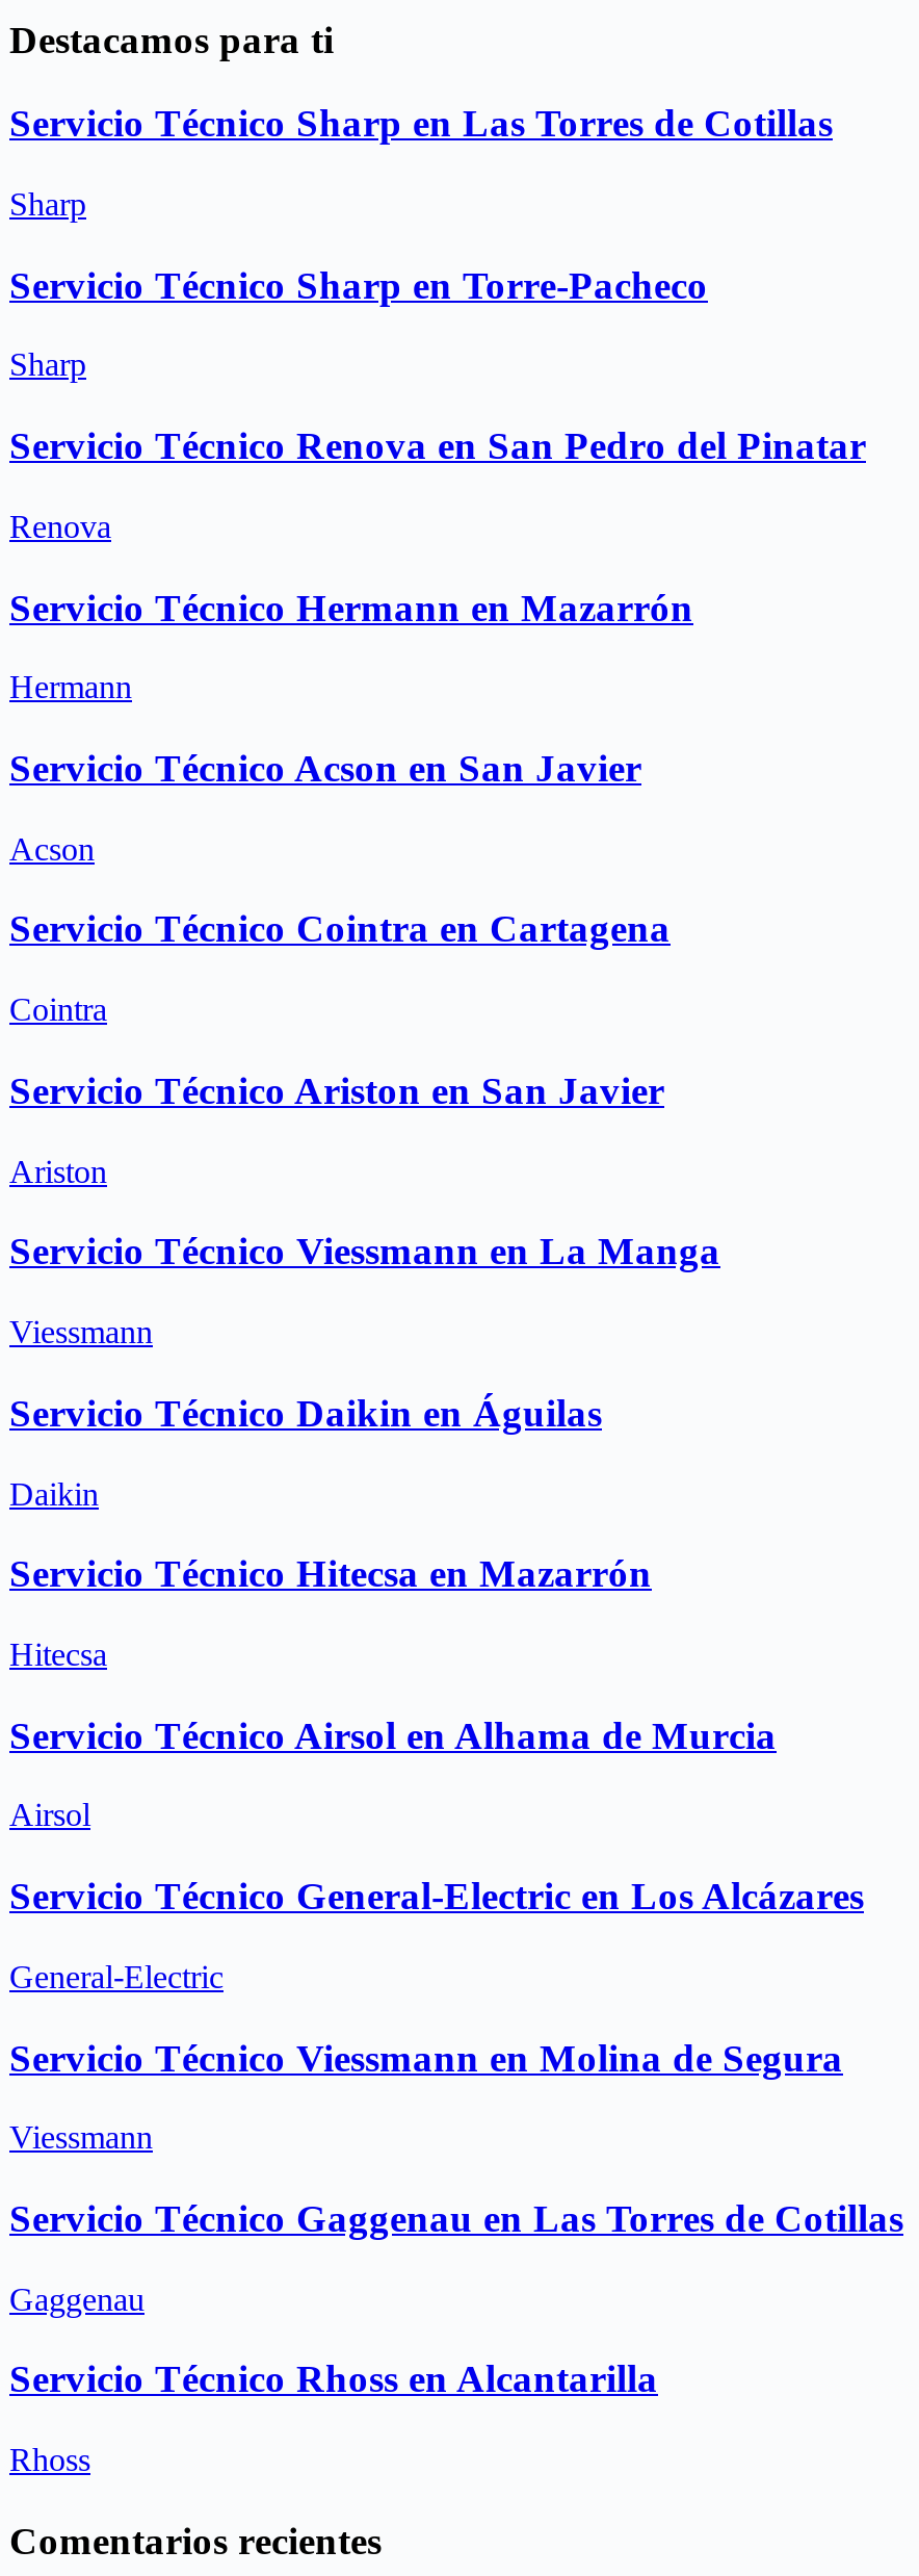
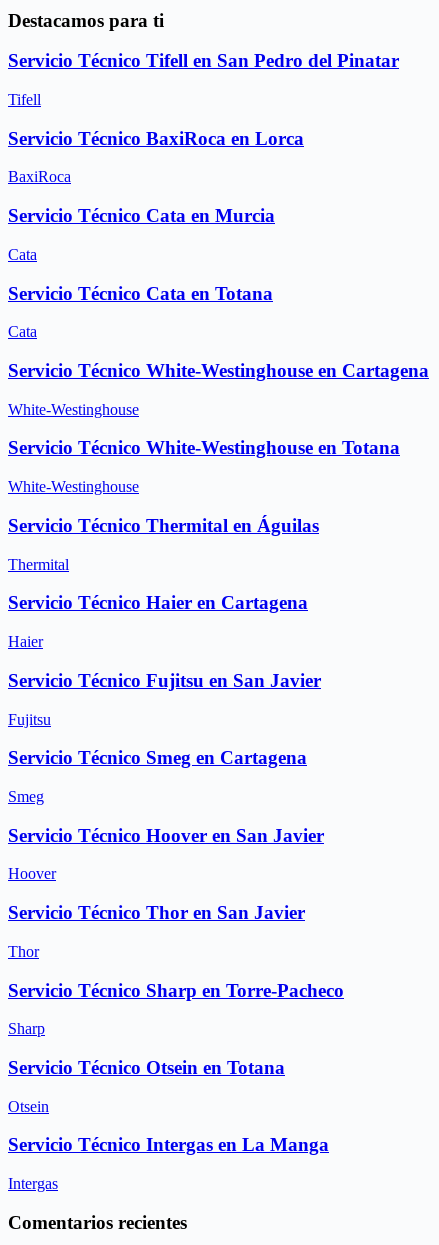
- Servicio Técnico Sharp en Las Torres de Cotillas
- Sharp
+ Servicio Técnico Tifell en San Pedro del Pinatar
+ Tifell
+ Servicio Técnico BaxiRoca en Lorca
+ BaxiRoca
+ Servicio Técnico Cata en Murcia
+ Cata
+ Servicio Técnico Cata en Totana
+ Cata
+ Servicio Técnico White-Westinghouse en Cartagena
+ White-Westinghouse
+ Servicio Técnico White-Westinghouse en Totana
+ White-Westinghouse
+ Servicio Técnico Thermital en Águilas
+ Thermital
+ Servicio Técnico Haier en Cartagena
+ Haier
+ Servicio Técnico Fujitsu en San Javier
+ Fujitsu
+ Servicio Técnico Smeg en Cartagena
+ Smeg
+ Servicio Técnico Hoover en San Javier
+ Hoover
+ Servicio Técnico Thor en San Javier
+ Thor

moved down: Servicio Técnico Sharp en Torre-Pacheco | Sharp

- Servicio Técnico Renova en San Pedro del Pinatar
- Renova
- Servicio Técnico Hermann en Mazarrón
- Hermann
- Servicio Técnico Acson en San Javier
- Acson
- Servicio Técnico Cointra en Cartagena
- Cointra
- Servicio Técnico Ariston en San Javier
- Ariston
- Servicio Técnico Viessmann en La Manga
- Viessmann
- Servicio Técnico Daikin en Águilas
- Daikin
- Servicio Técnico Hitecsa en Mazarrón
- Hitecsa
- Servicio Técnico Airsol en Alhama de Murcia
- Airsol
- Servicio Técnico General-Electric en Los Alcázares
- General-Electric
- Servicio Técnico Viessmann en Molina de Segura
- Viessmann
- Servicio Técnico Gaggenau en Las Torres de Cotillas
- Gaggenau
- Servicio Técnico Rhoss en Alcantarilla
- Rhoss
+ Servicio Técnico Otsein en Totana
+ Otsein
+ Servicio Técnico Intergas en La Manga
+ Intergas
